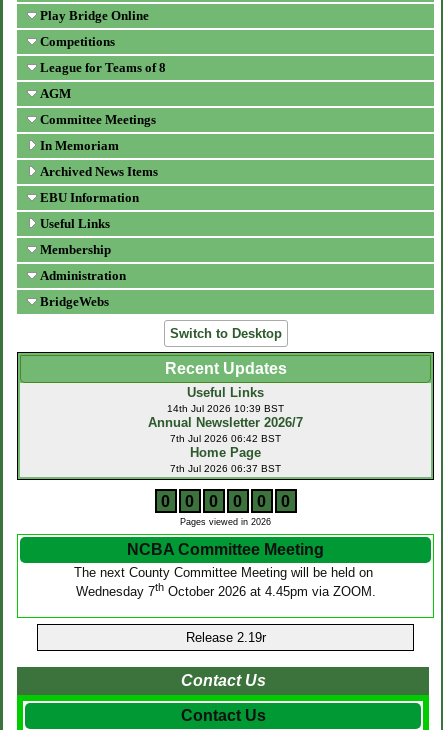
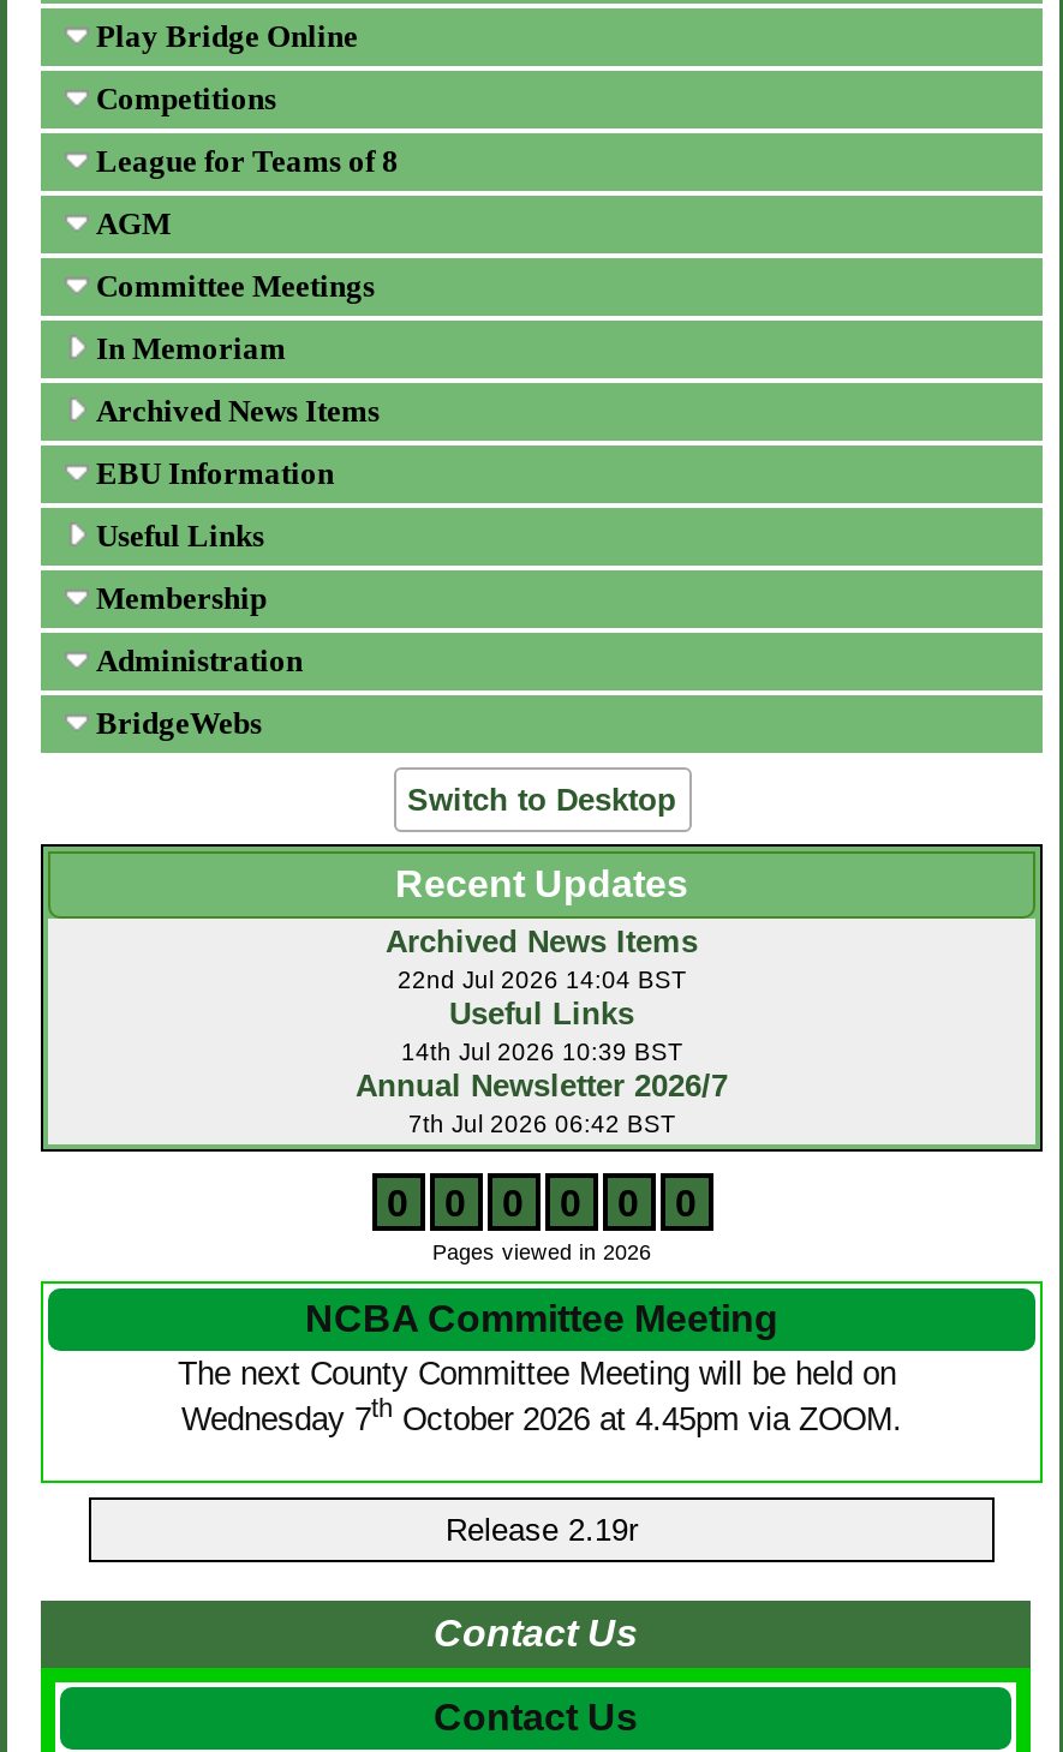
+ Archived News Items
+ 22nd Jul 2026 14:04 BST

moved down: Useful Links | 14th Jul 2026 10:39 BST | Annual Newsletter 2026/7 | 7th Jul 2026 06:42 BST

- Home Page
- 7th Jul 2026 06:37 BST
